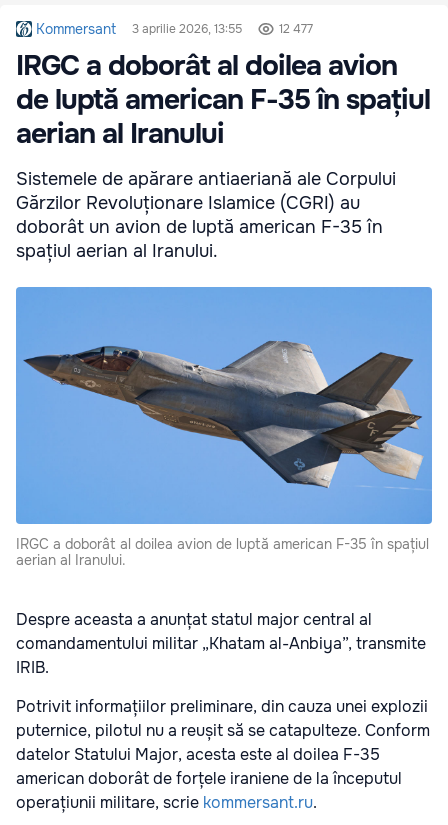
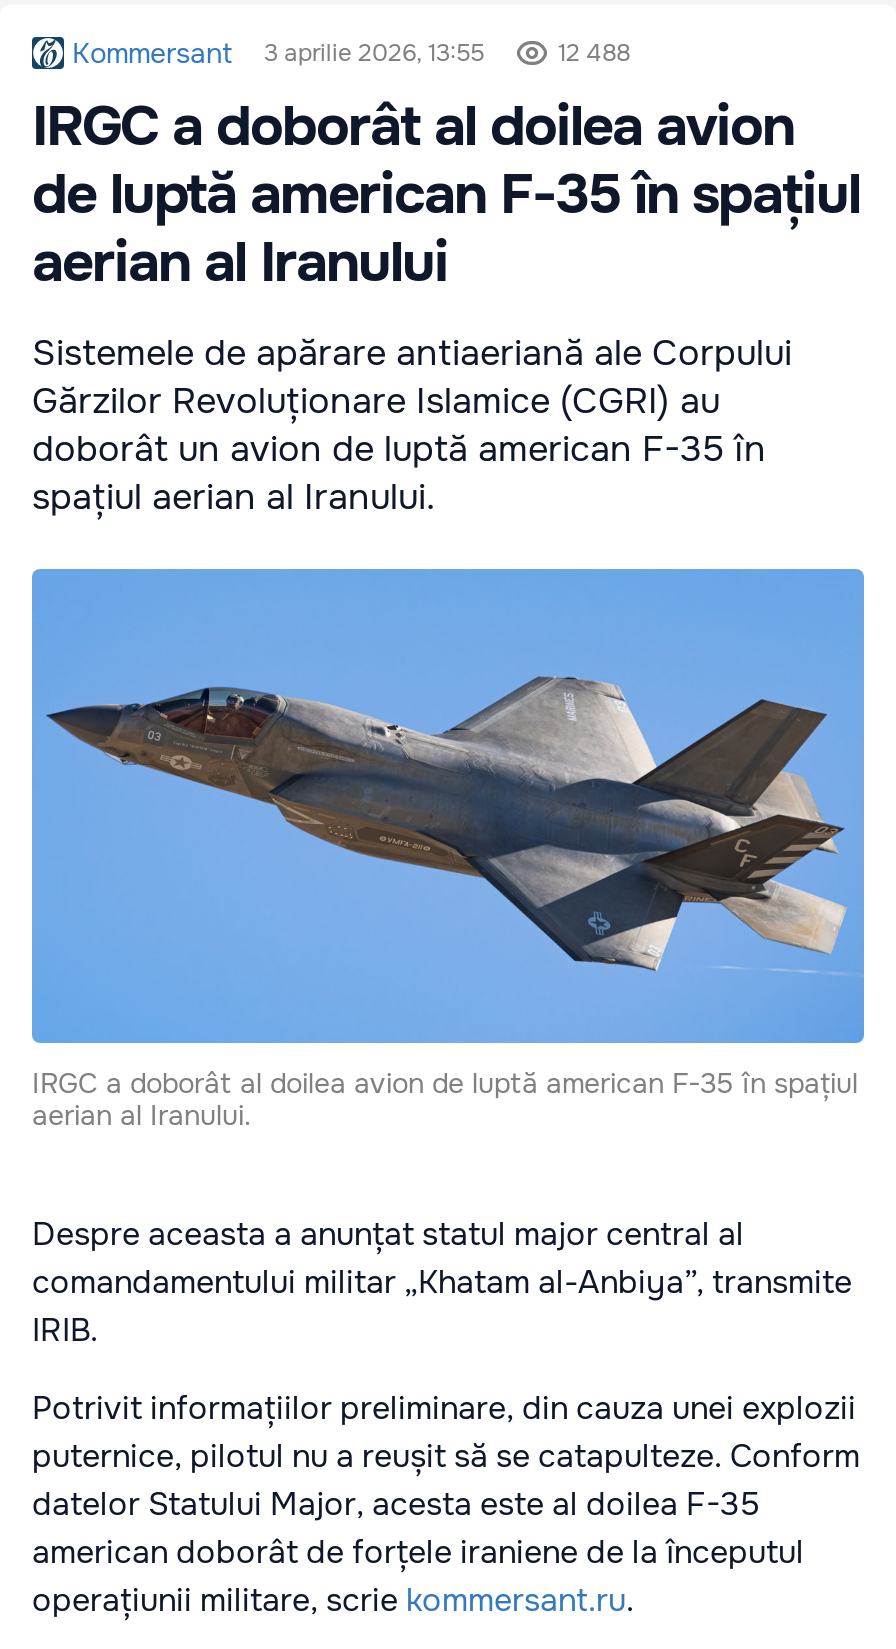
- 12 477
+ 12 488
